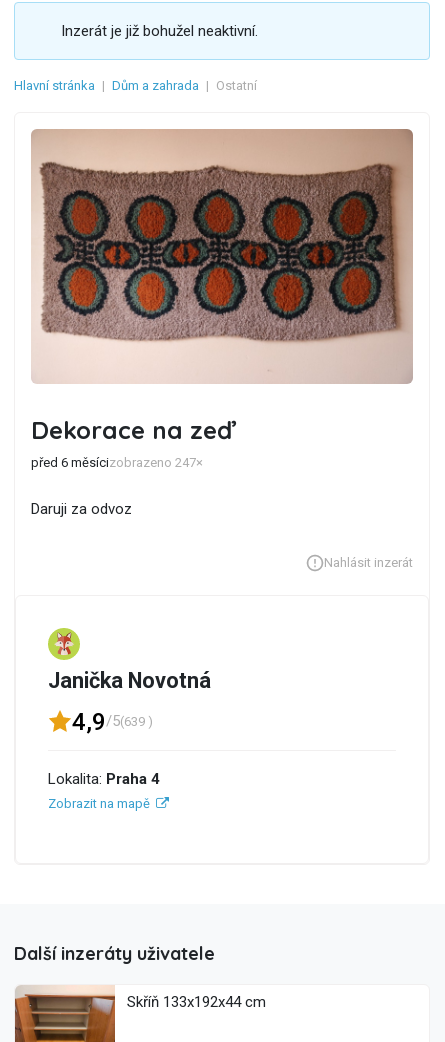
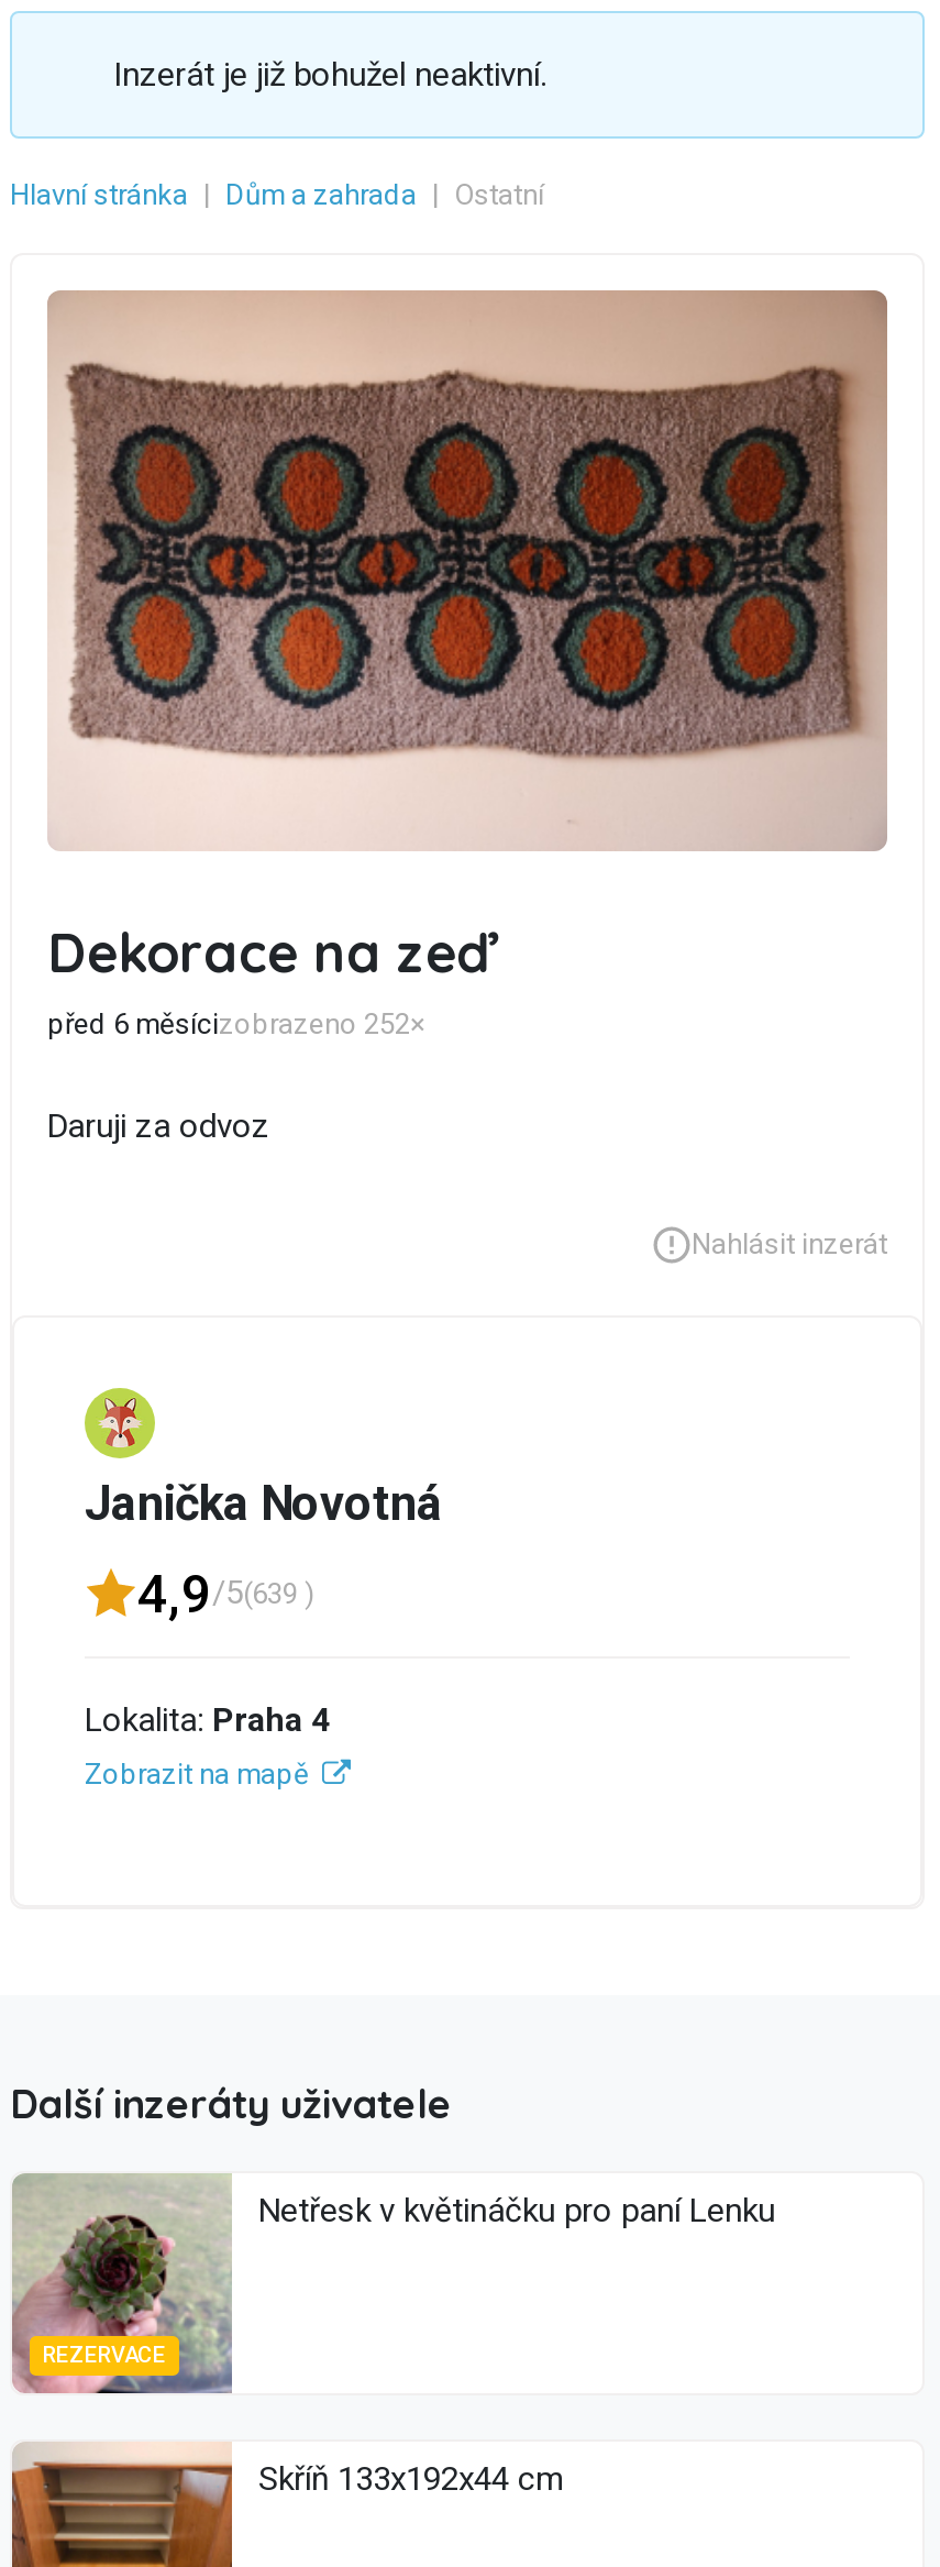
- před 6 měsícizobrazeno 247×
+ před 6 měsícizobrazeno 252×

+ [image]
+ REZERVACE

+ Netřesk v květináčku pro paní Lenku
